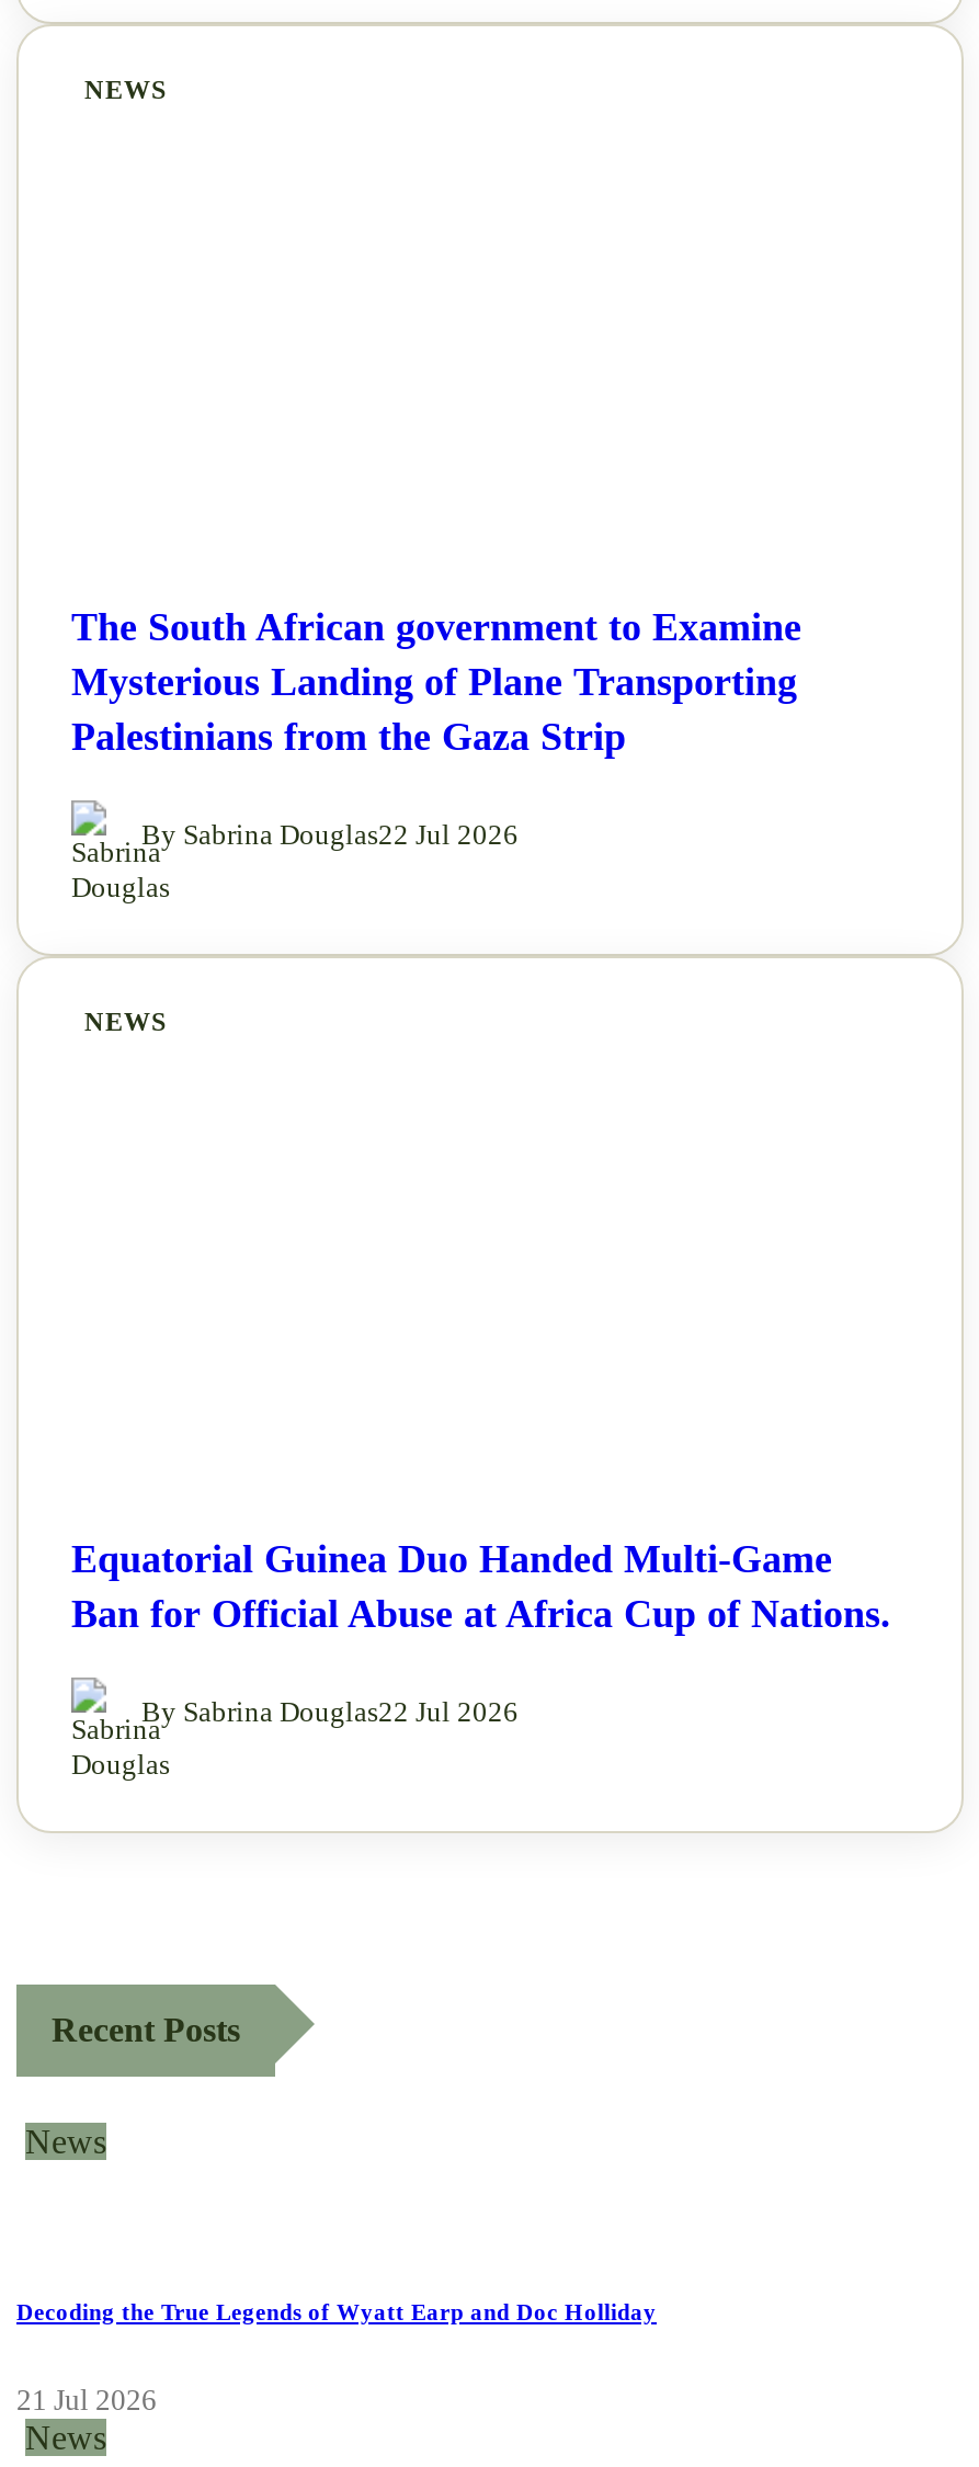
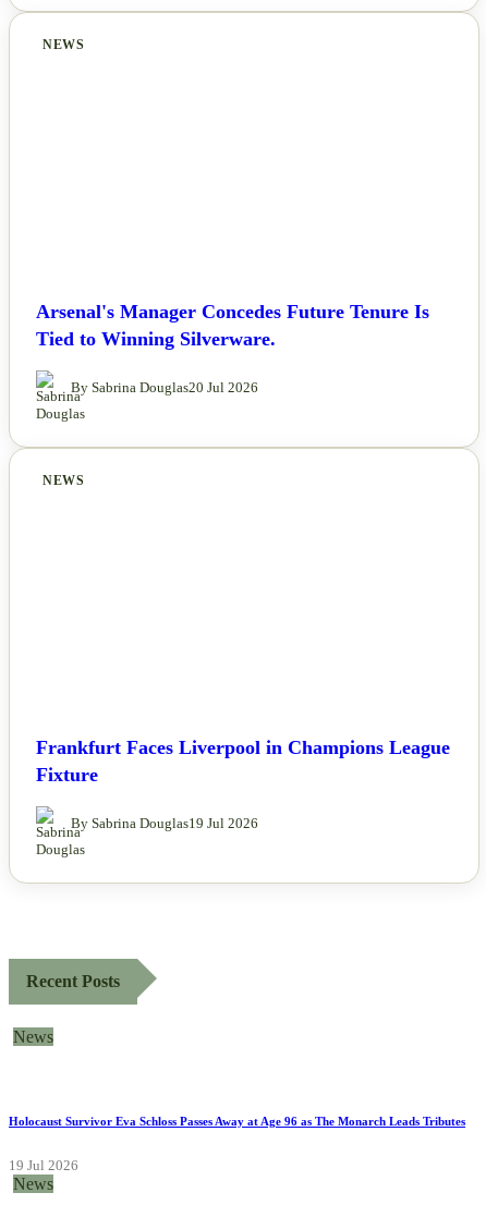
- The South African government to Examine
- Mysterious Landing of Plane Transporting
- Palestinians from the Gaza Strip
+ Arsenal's Manager Concedes Future Tenure Is
+ Tied to Winning Silverware.

- By Sabrina Douglas22 Jul 2026
+ By Sabrina Douglas20 Jul 2026

- Equatorial Guinea Duo Handed Multi-Game
- Ban for Official Abuse at Africa Cup of Nations.
+ Frankfurt Faces Liverpool in Champions League
+ Fixture

- By Sabrina Douglas22 Jul 2026
+ By Sabrina Douglas19 Jul 2026

- Decoding the True Legends of Wyatt Earp and Doc Holliday
+ Holocaust Survivor Eva Schloss Passes Away at Age 96 as The Monarch Leads Tributes

- 21 Jul 2026
+ 19 Jul 2026
